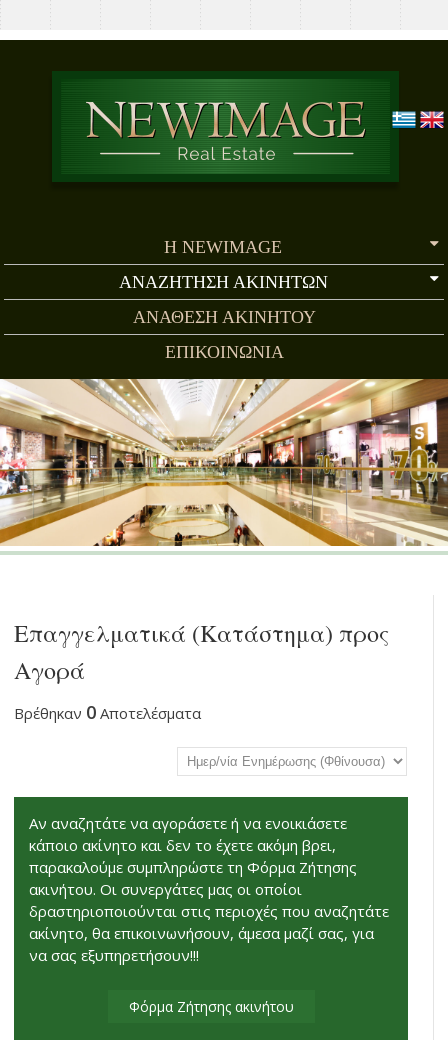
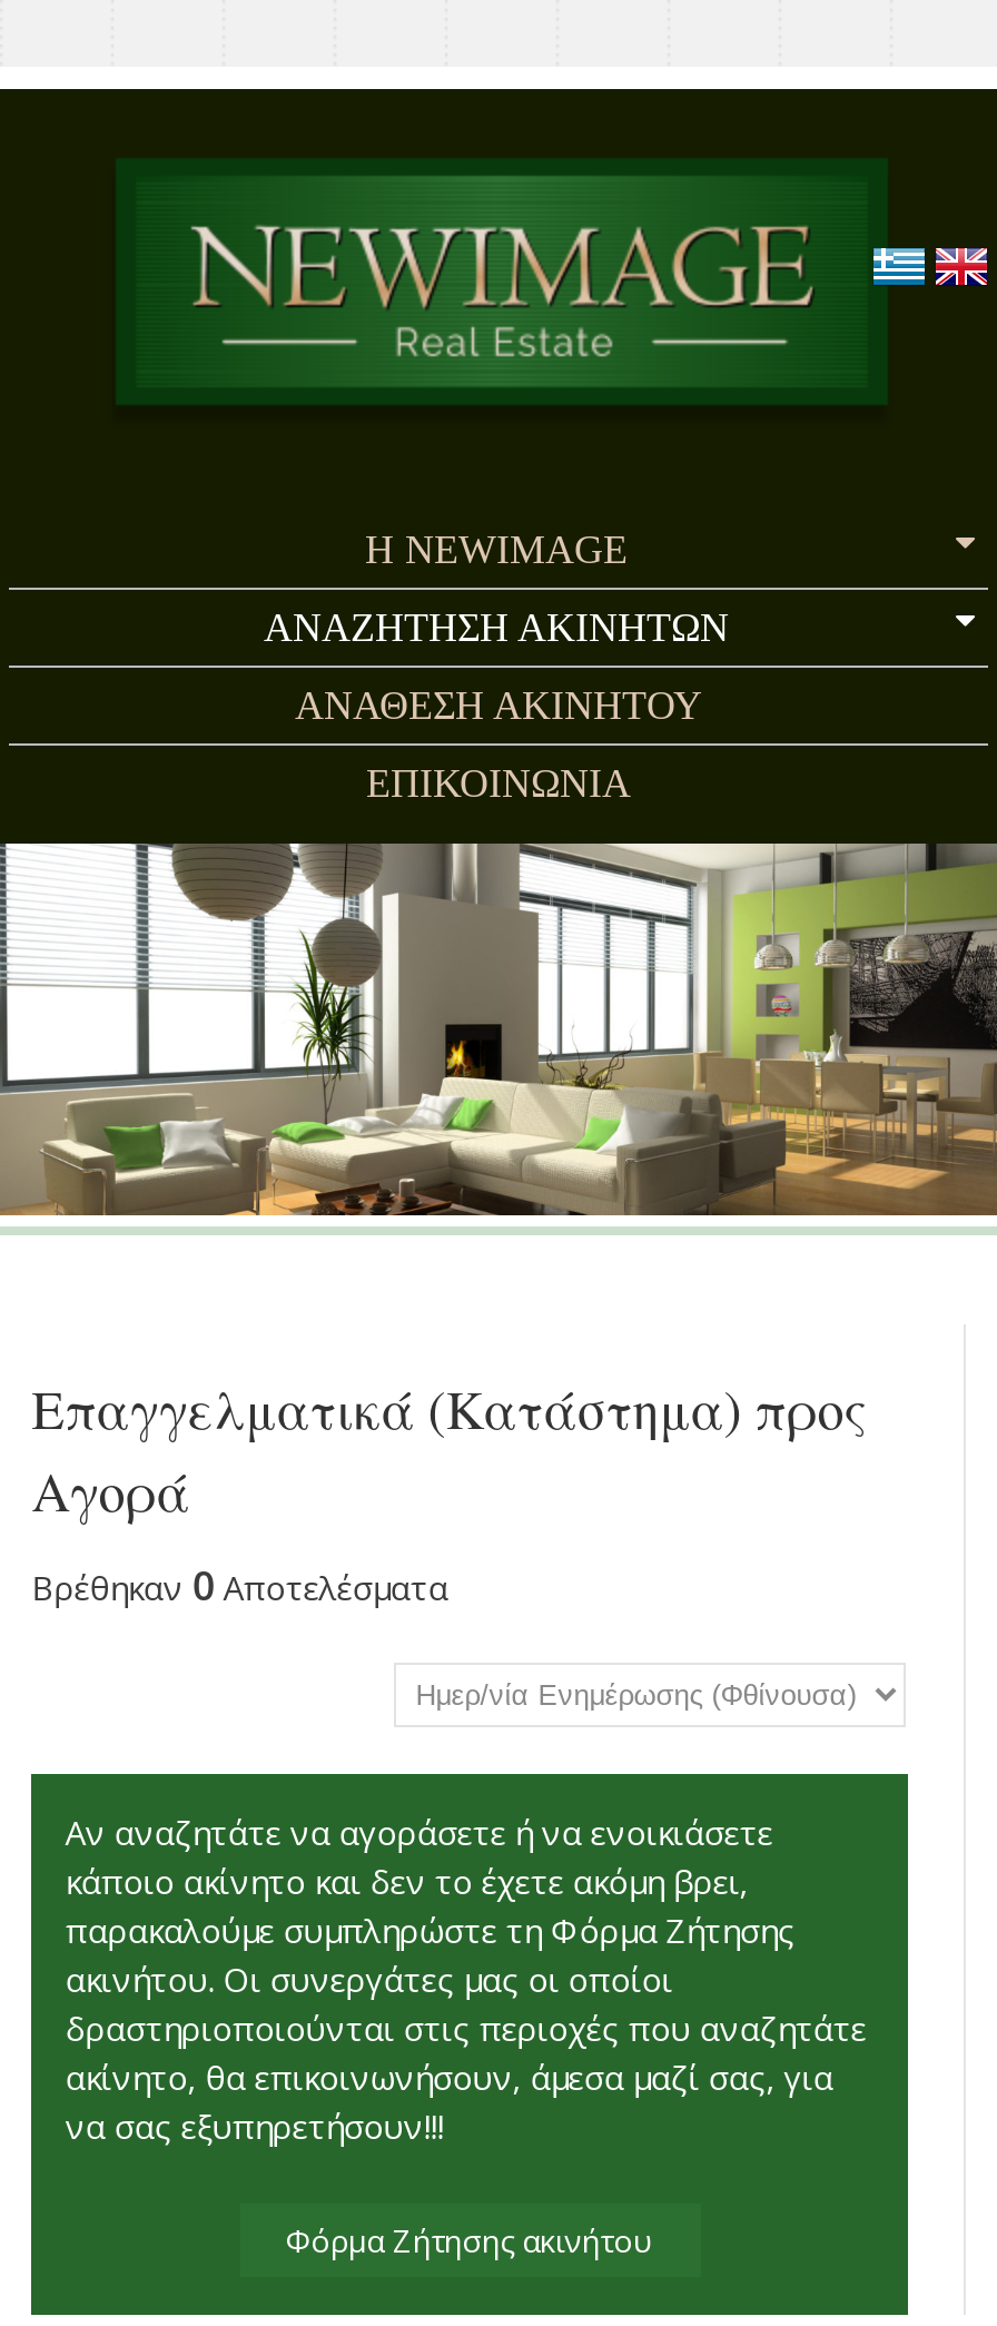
- [image]
+ [image]
